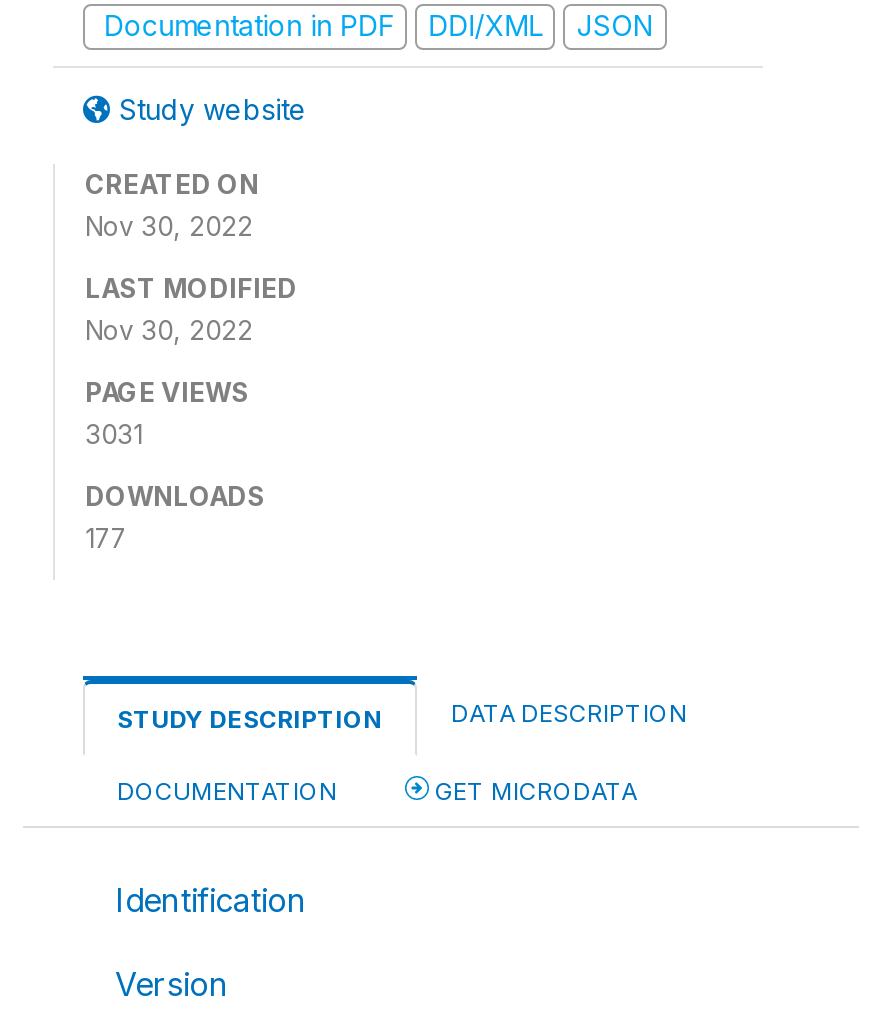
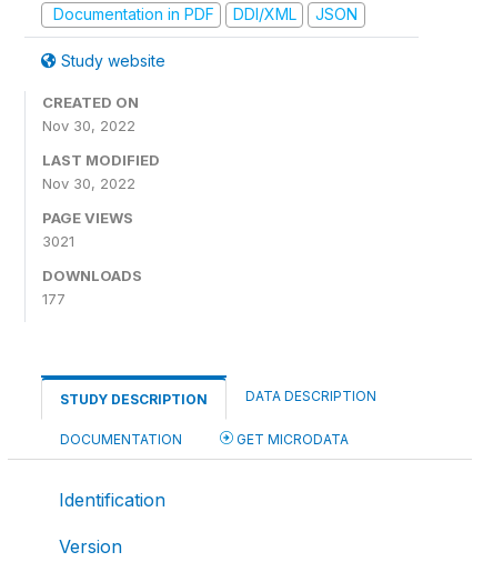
- 3031
+ 3021
